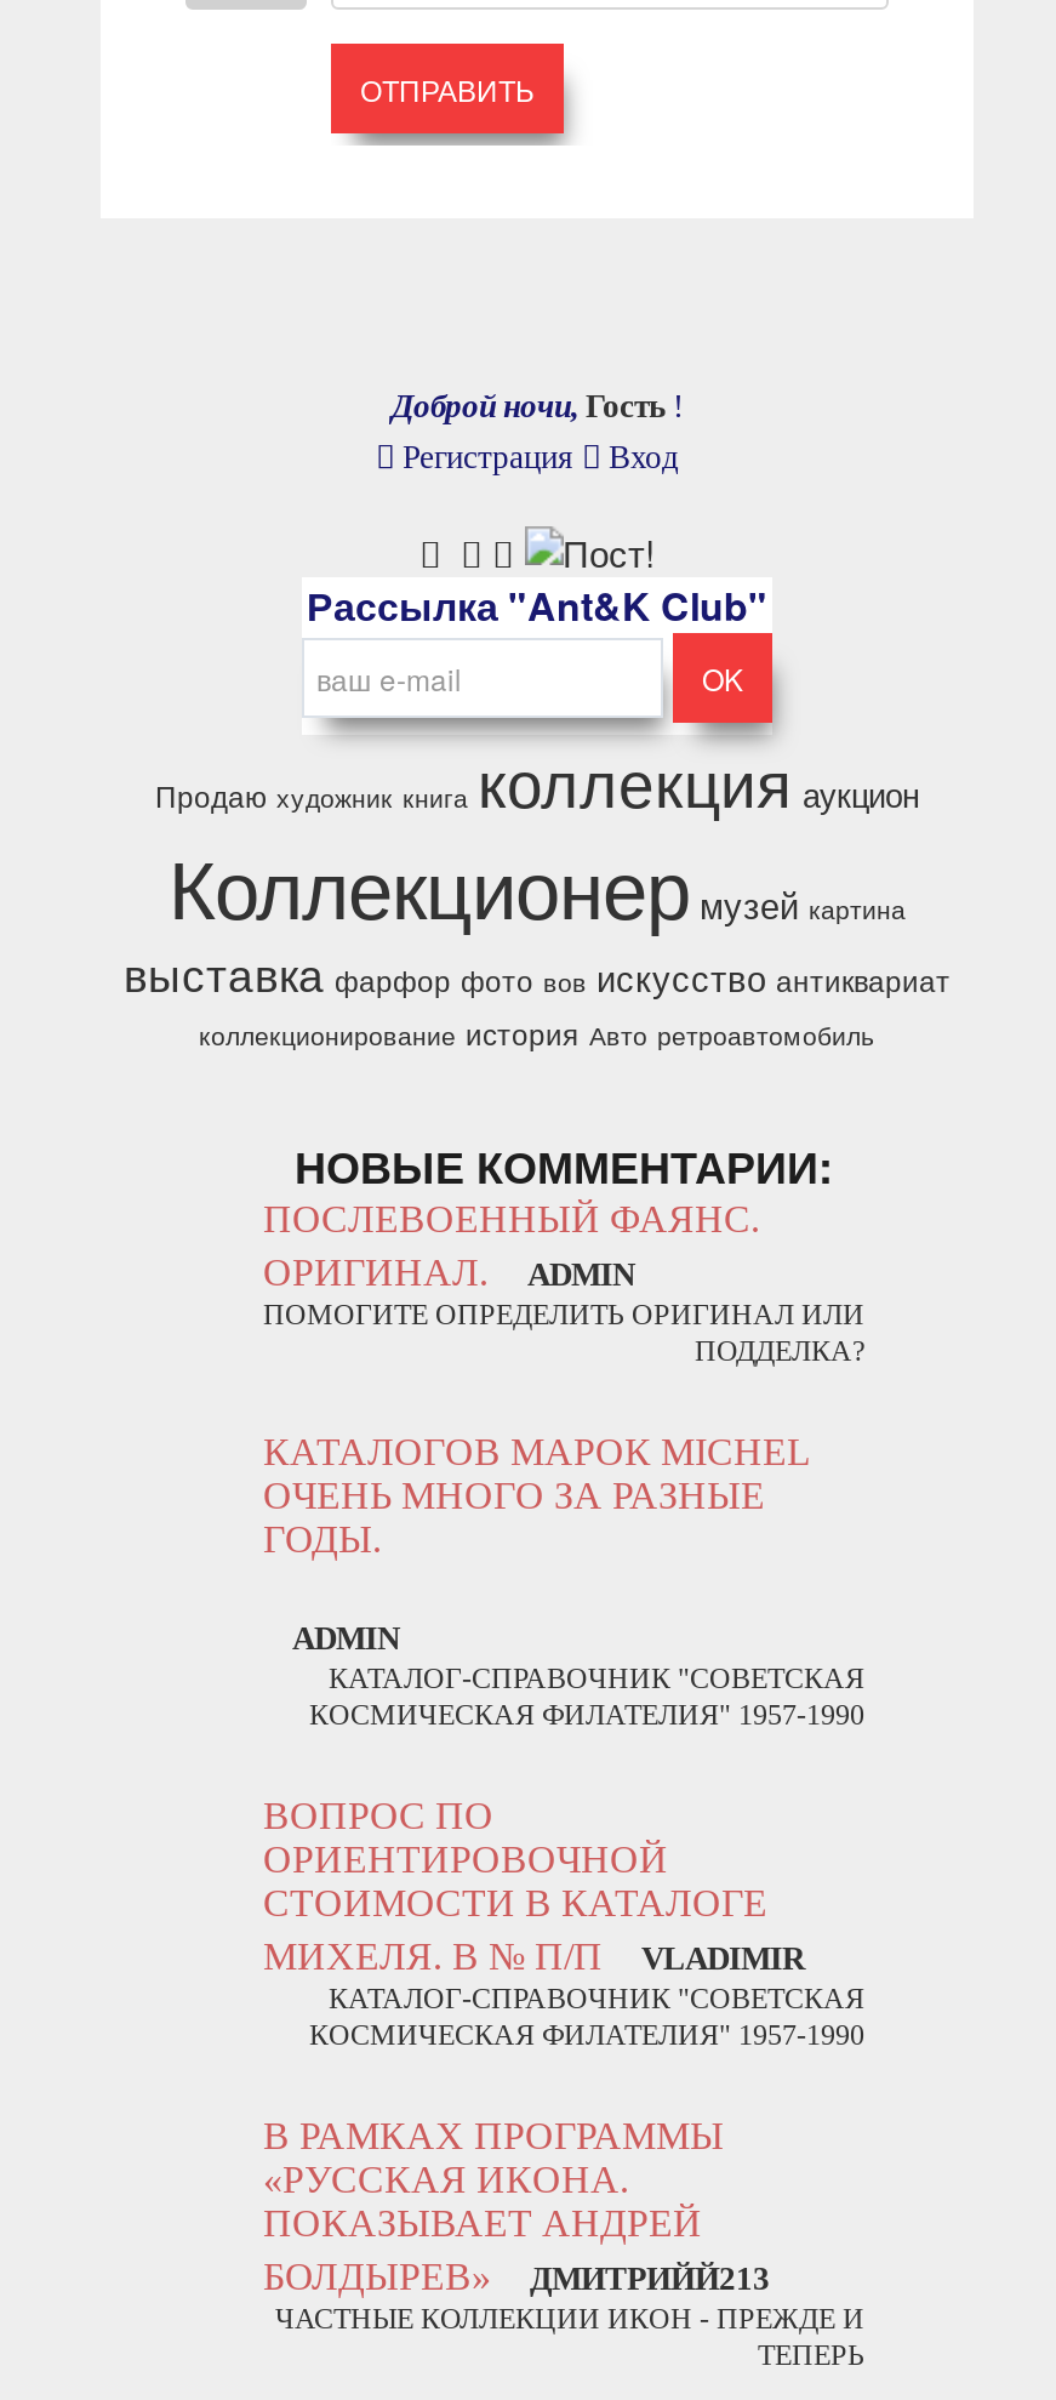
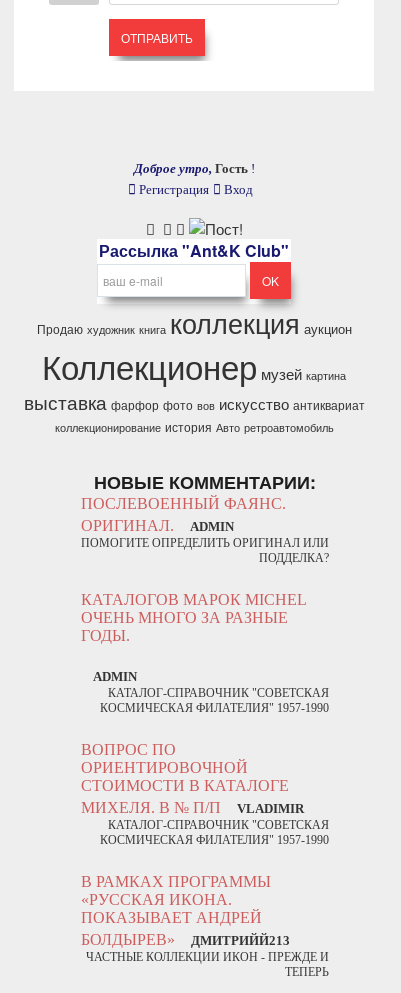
- Доброй ночи, Гость !
+ Доброе утро, Гость !
